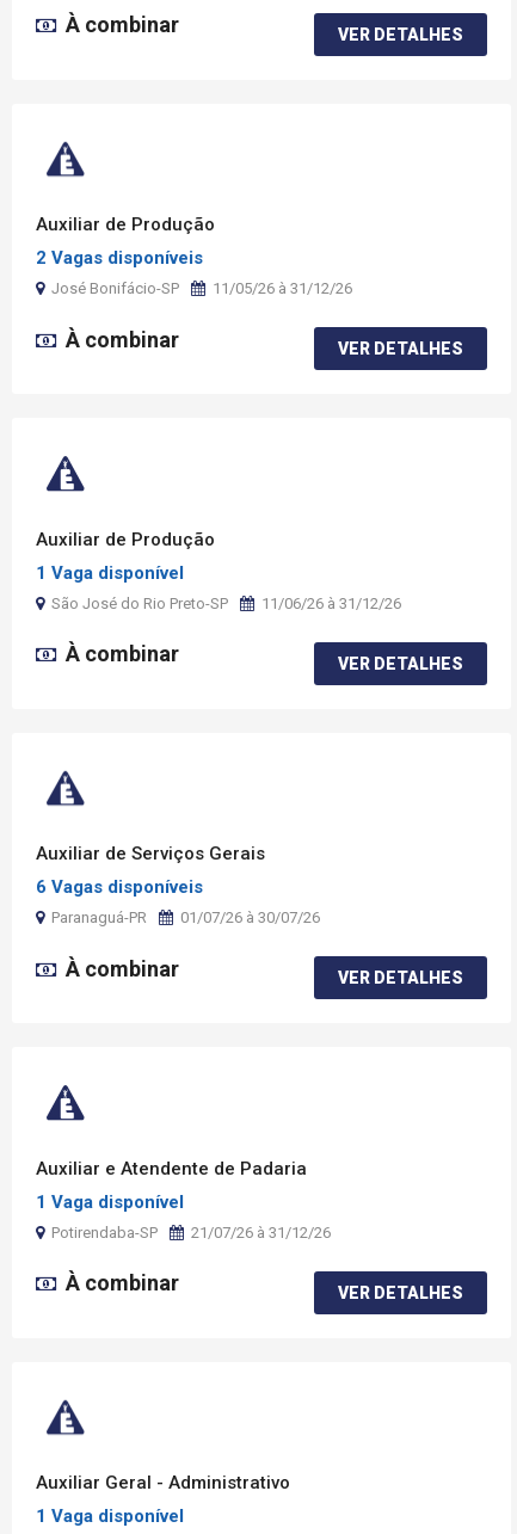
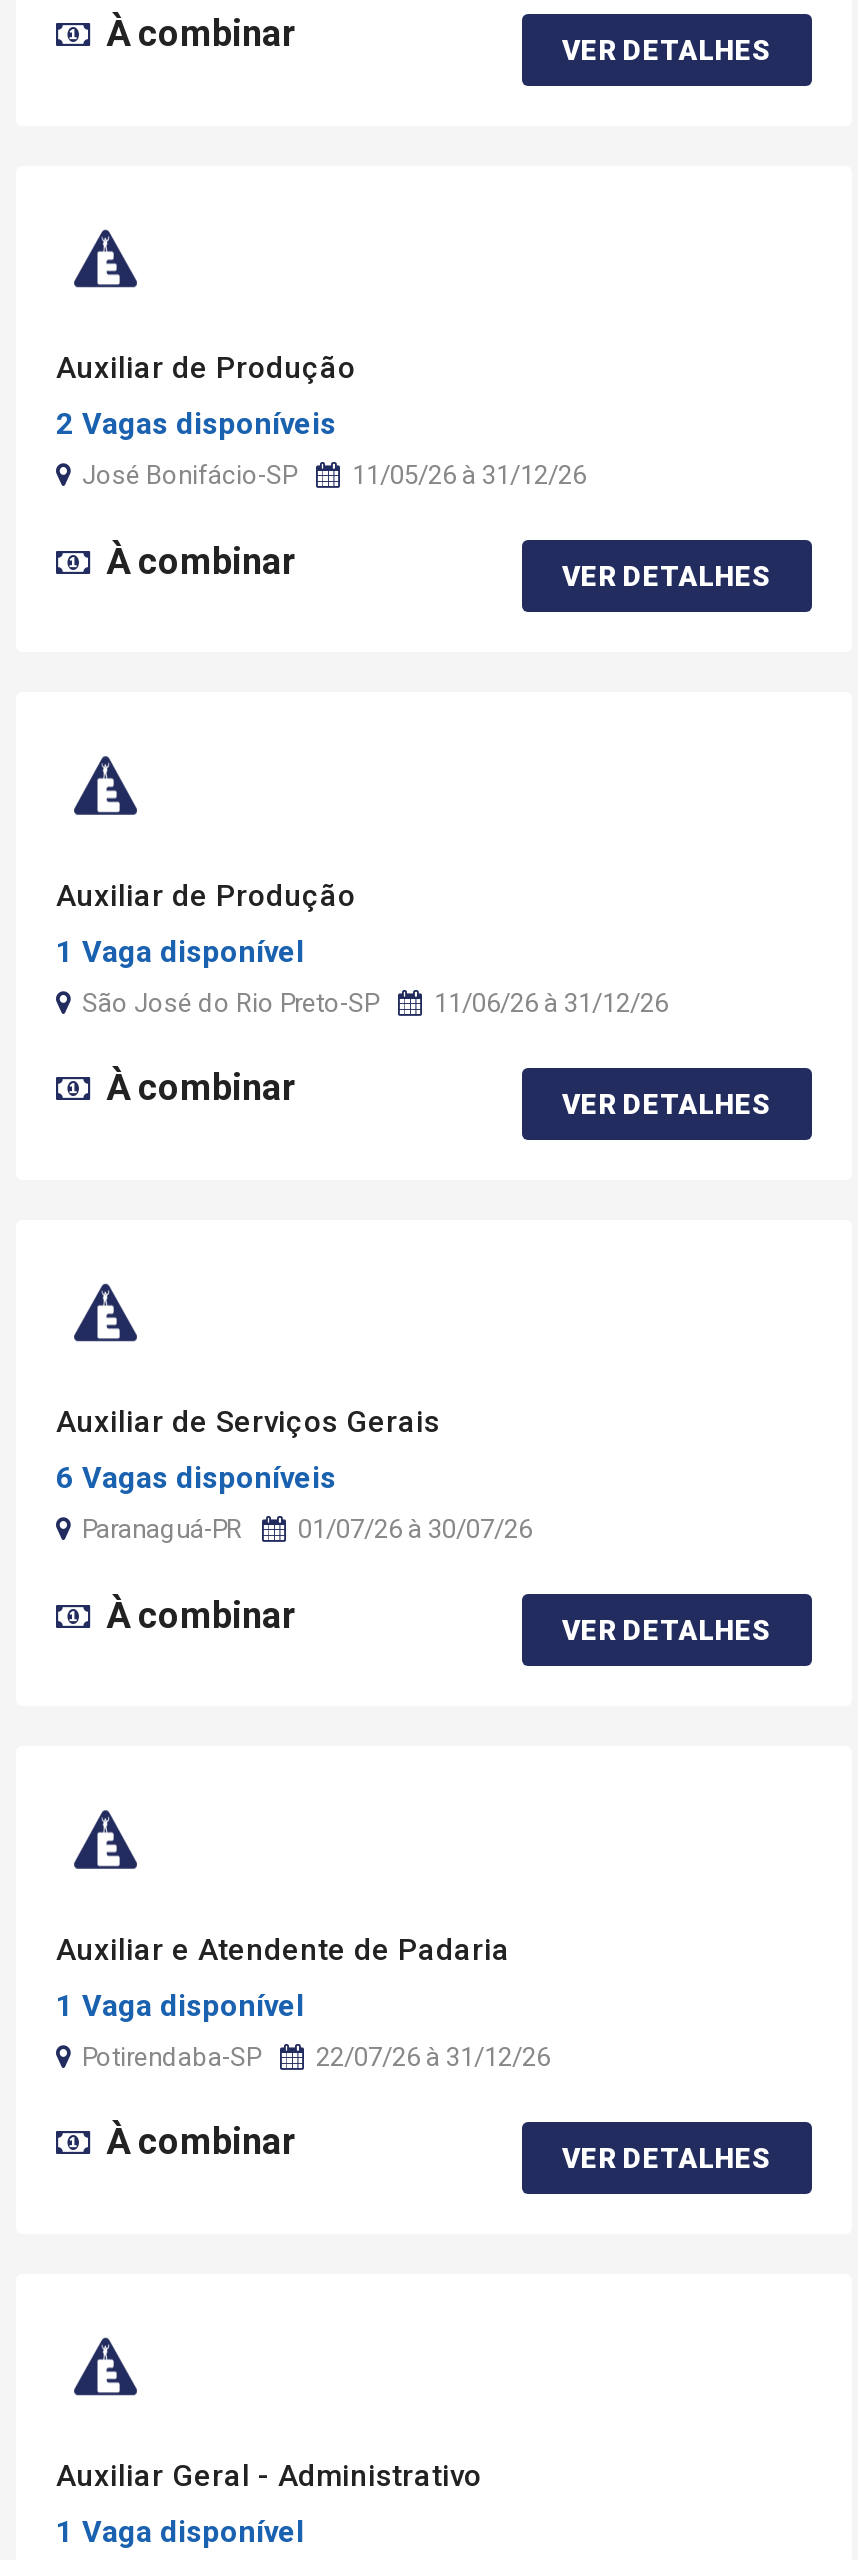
- Potirendaba-SP 21/07/26 à 31/12/26
+ Potirendaba-SP 22/07/26 à 31/12/26
